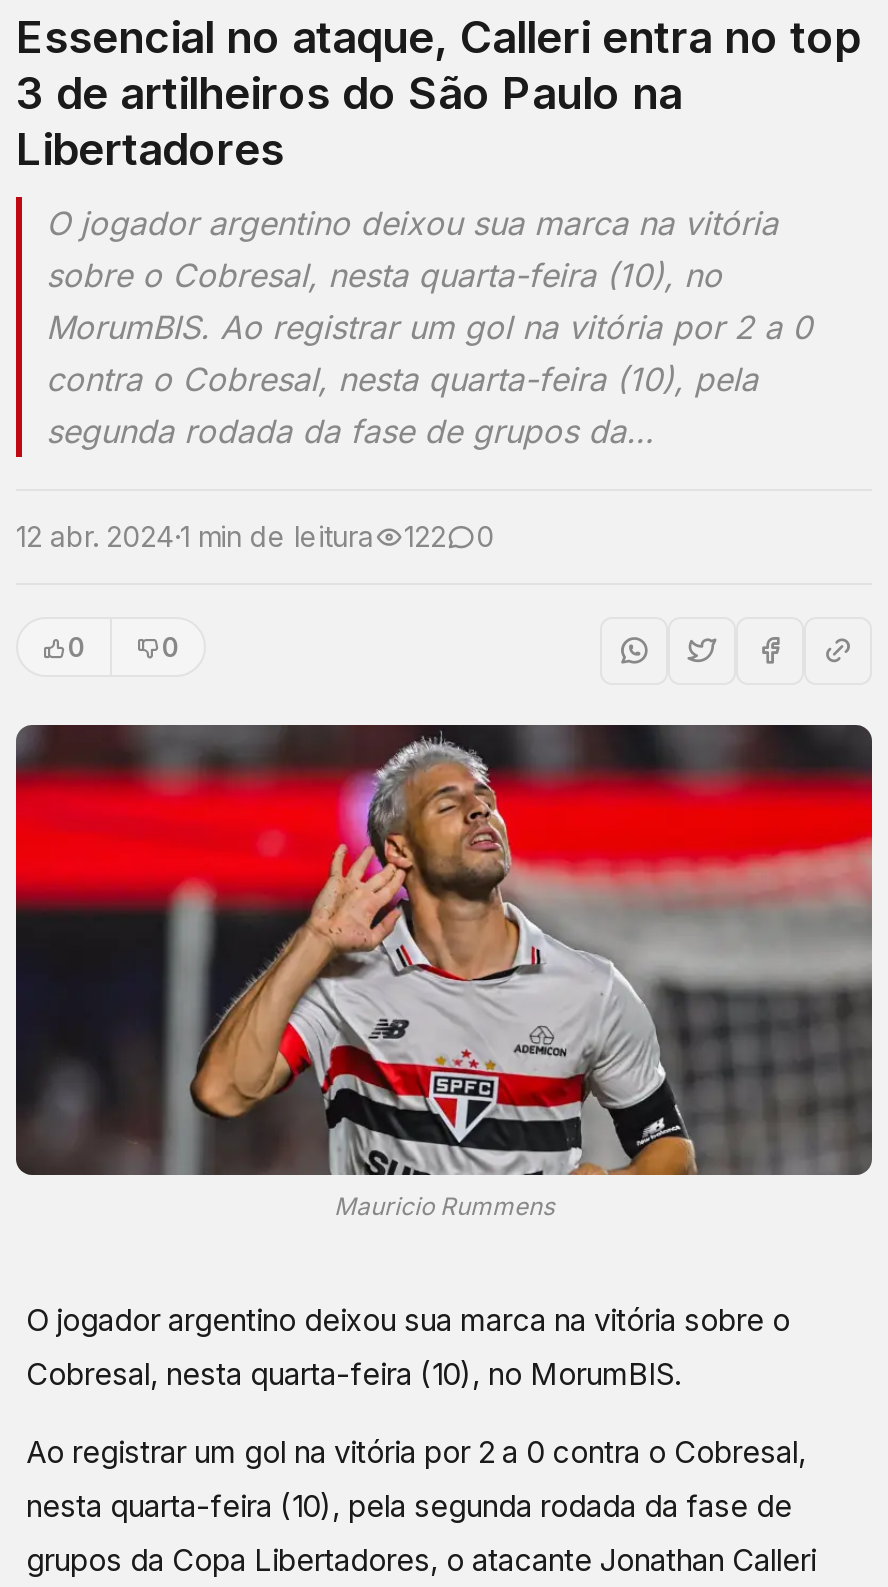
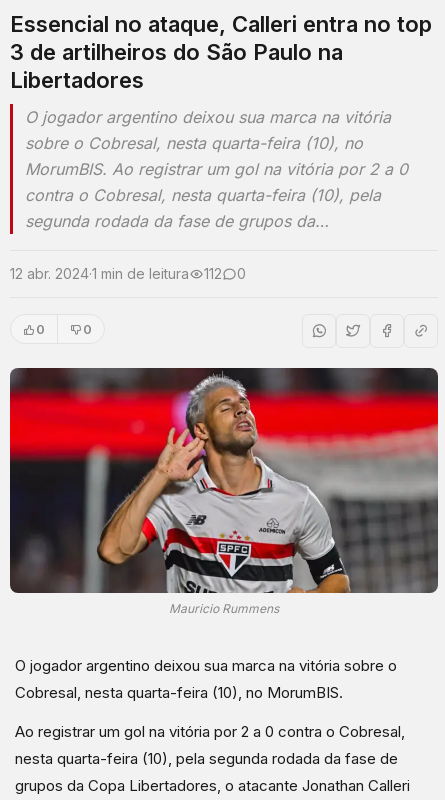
- 12 abr. 2024·1 min de leitura 122 0
+ 12 abr. 2024·1 min de leitura 112 0
